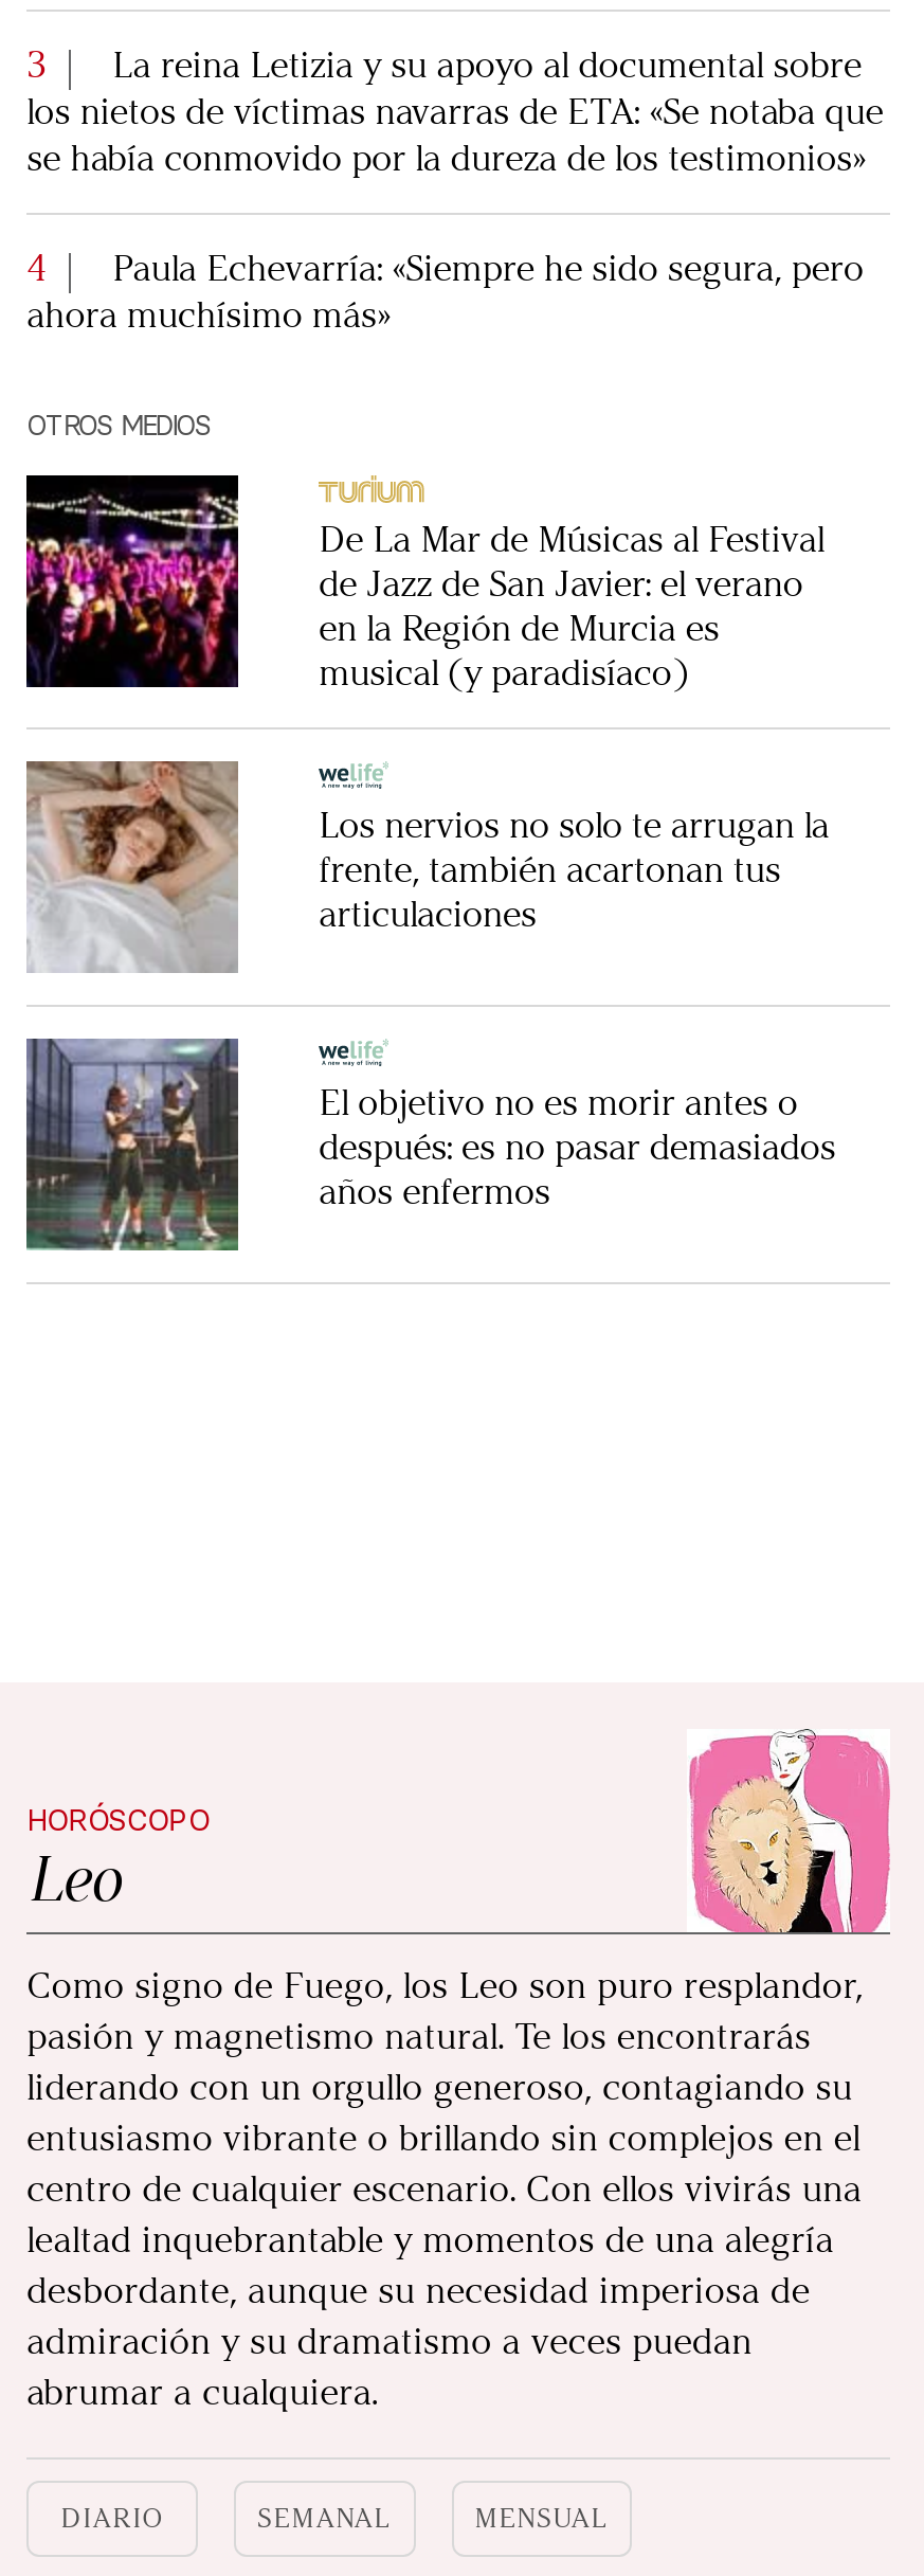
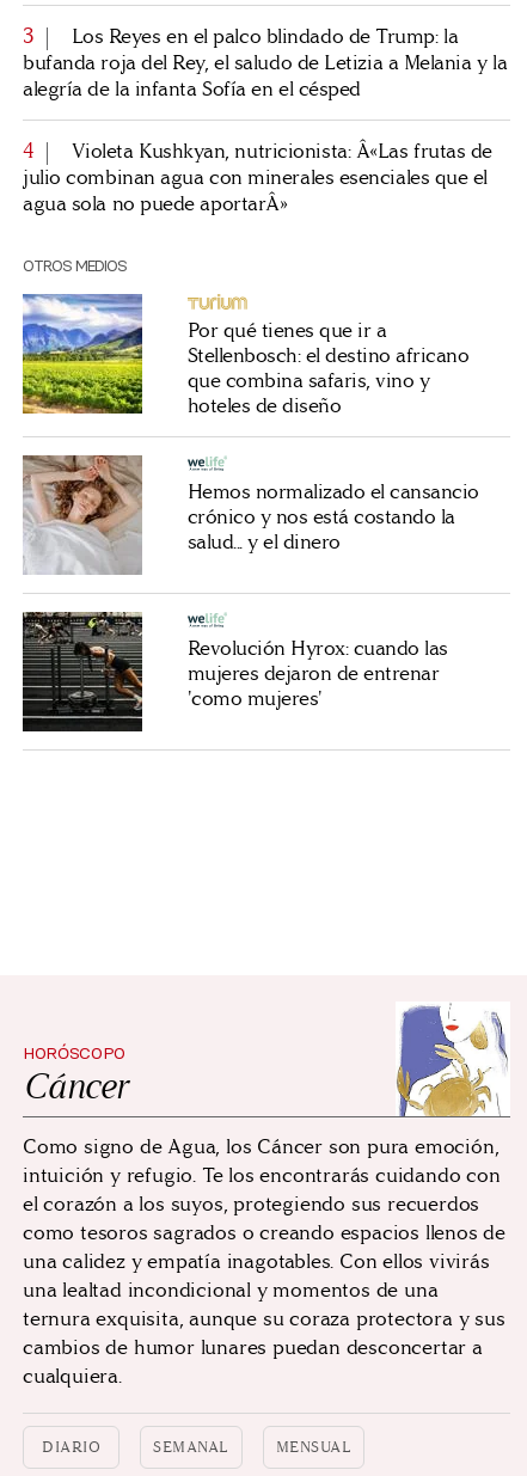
- La reina Letizia y su apoyo al documental sobre
- los nietos de víctimas navarras de ETA: «Se notaba que
- se había conmovido por la dureza de los testimonios»
+ Los Reyes en el palco blindado de Trump: la
+ bufanda roja del Rey, el saludo de Letizia a Melania y la
+ alegría de la infanta Sofía en el césped

- Paula Echevarría: «Siempre he sido segura, pero
- ahora muchísimo más»
+ Violeta Kushkyan, nutricionista: Â«Las frutas de
+ julio combinan agua con minerales esenciales que el
+ agua sola no puede aportarÂ»

- [image]
- De La Mar de Músicas al Festival
- de Jazz de San Javier: el verano
- en la Región de Murcia es
- musical (y paradisíaco)
+ [image]
+ Por qué tienes que ir a
+ Stellenbosch: el destino africano
+ que combina safaris, vino y
+ hoteles de diseño

- Los nervios no solo te arrugan la
- frente, también acartonan tus
- articulaciones
+ Hemos normalizado el cansancio
+ crónico y nos está costando la
+ salud... y el dinero

- [image]
- El objetivo no es morir antes o
- después: es no pasar demasiados
- años enfermos
+ [image]
+ Revolución Hyrox: cuando las
+ mujeres dejaron de entrenar
+ 'como mujeres'

- [image]
- Como signo de Fuego, los Leo son puro resplandor,
- pasión y magnetismo natural. Te los encontrarás
- liderando con un orgullo generoso, contagiando su
- entusiasmo vibrante o brillando sin complejos en el
- centro de cualquier escenario. Con ellos vivirás una
- lealtad inquebrantable y momentos de una alegría
- desbordante, aunque su necesidad imperiosa de
- admiración y su dramatismo a veces puedan
- abrumar a cualquiera.
+ [image]
+ Como signo de Agua, los Cáncer son pura emoción,
+ intuición y refugio. Te los encontrarás cuidando con
+ el corazón a los suyos, protegiendo sus recuerdos
+ como tesoros sagrados o creando espacios llenos de
+ una calidez y empatía inagotables. Con ellos vivirás
+ una lealtad incondicional y momentos de una
+ ternura exquisita, aunque su coraza protectora y sus
+ cambios de humor lunares puedan desconcertar a
+ cualquiera.

- Leo
+ Cáncer
